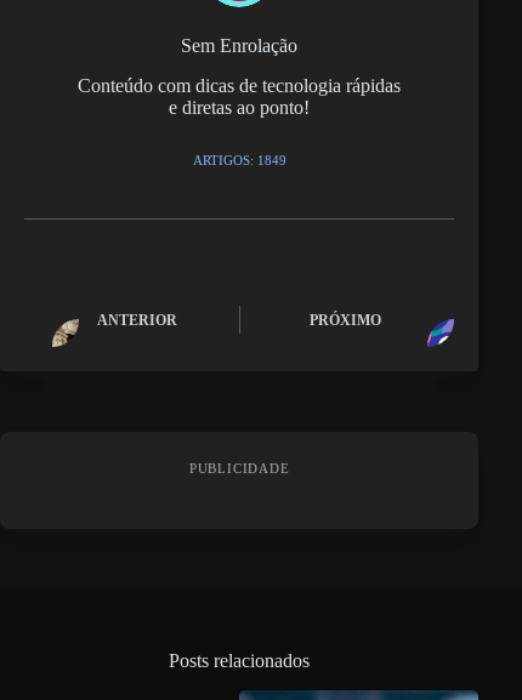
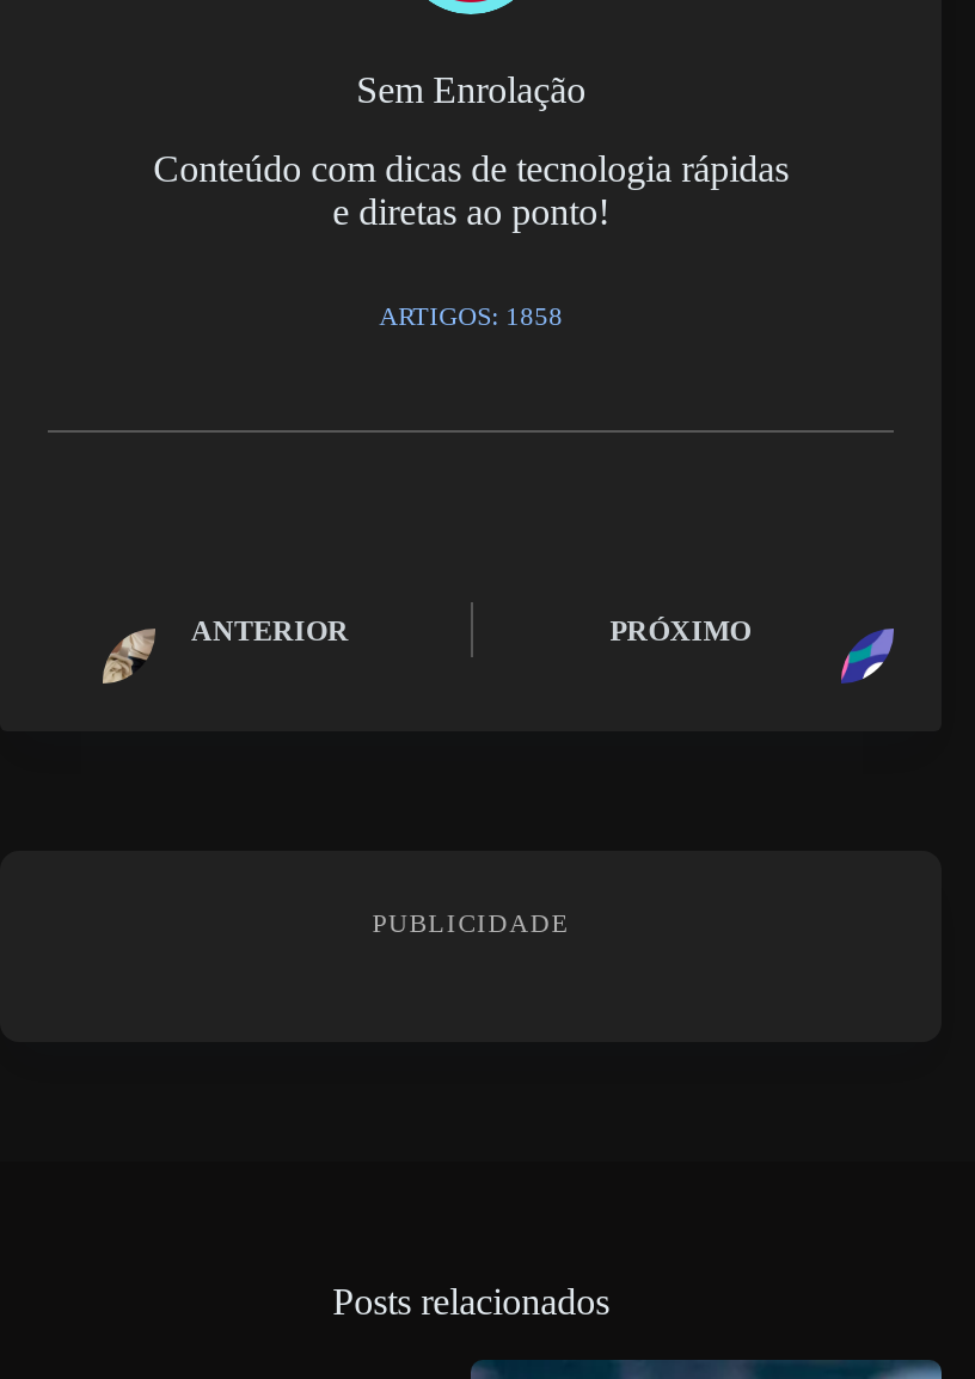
- ARTIGOS: 1849
+ ARTIGOS: 1858
